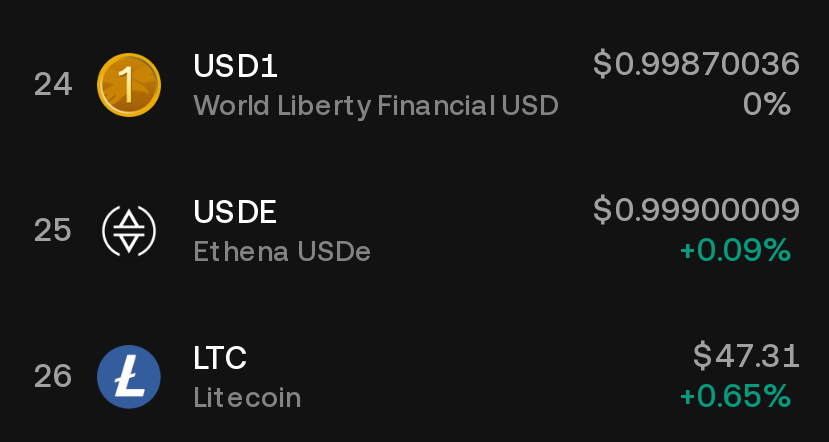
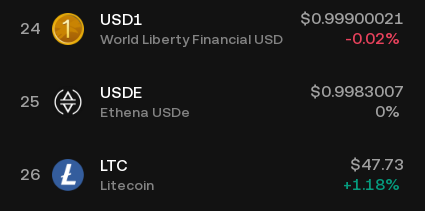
- $0.99870036
+ $0.99900021

- 0%
+ -0.02%

- $0.99900009
- +0.09%
+ $0.9983007
+ 0%

- $47.31
+ $47.73

- +0.65%
+ +1.18%
